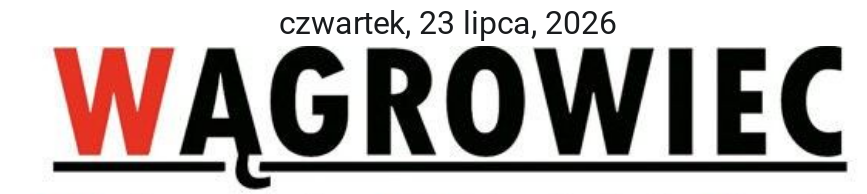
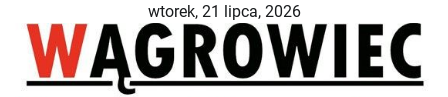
- czwartek, 23 lipca, 2026
+ wtorek, 21 lipca, 2026
